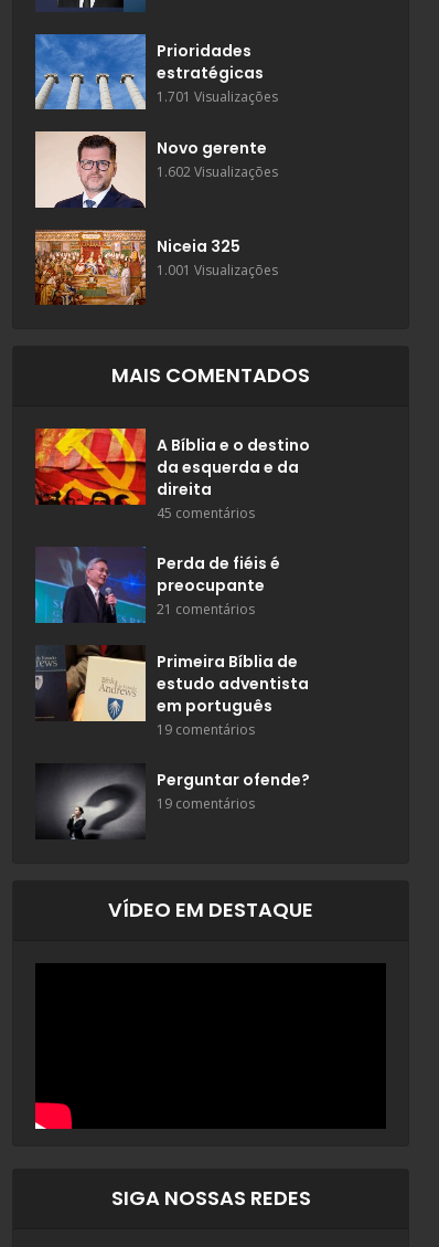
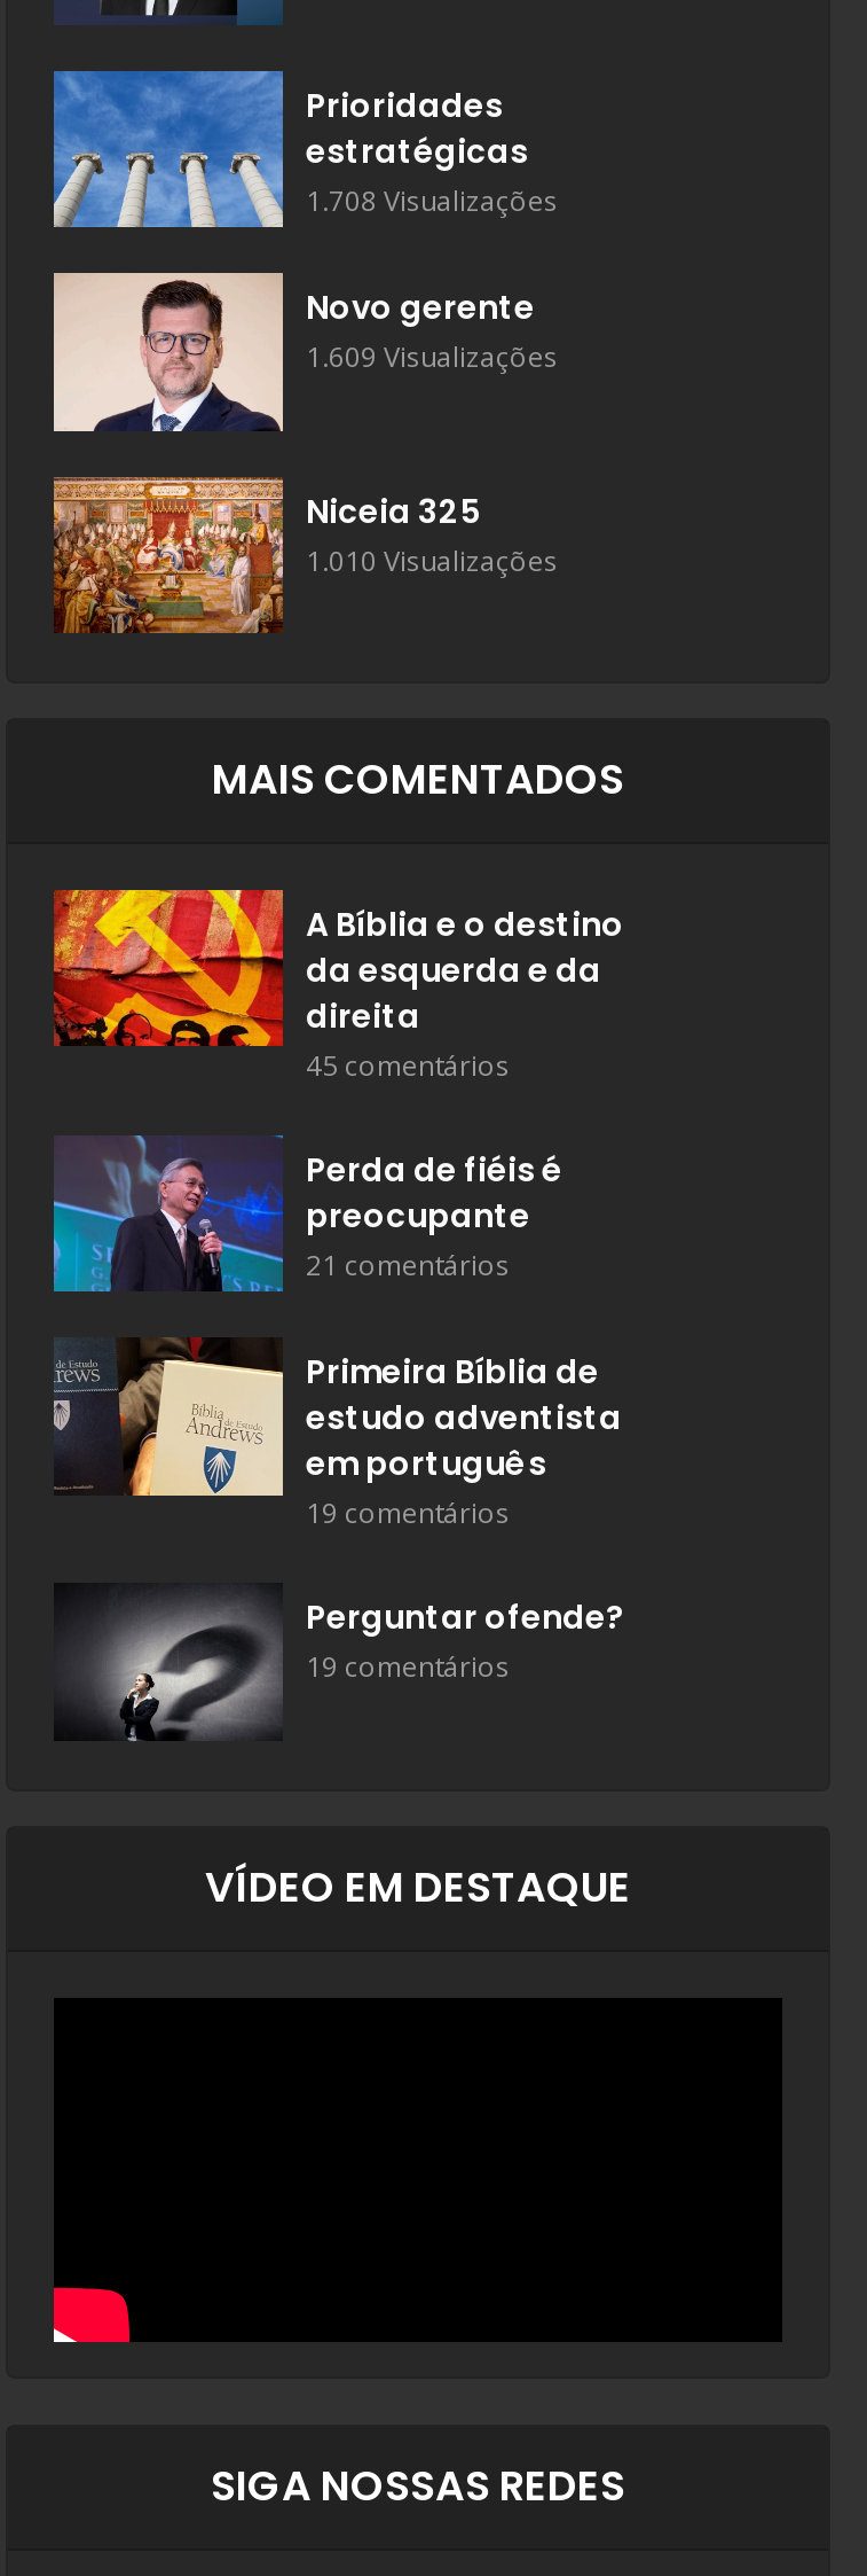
- 1.701 Visualizações
+ 1.708 Visualizações

- 1.602 Visualizações
+ 1.609 Visualizações

- 1.001 Visualizações
+ 1.010 Visualizações
